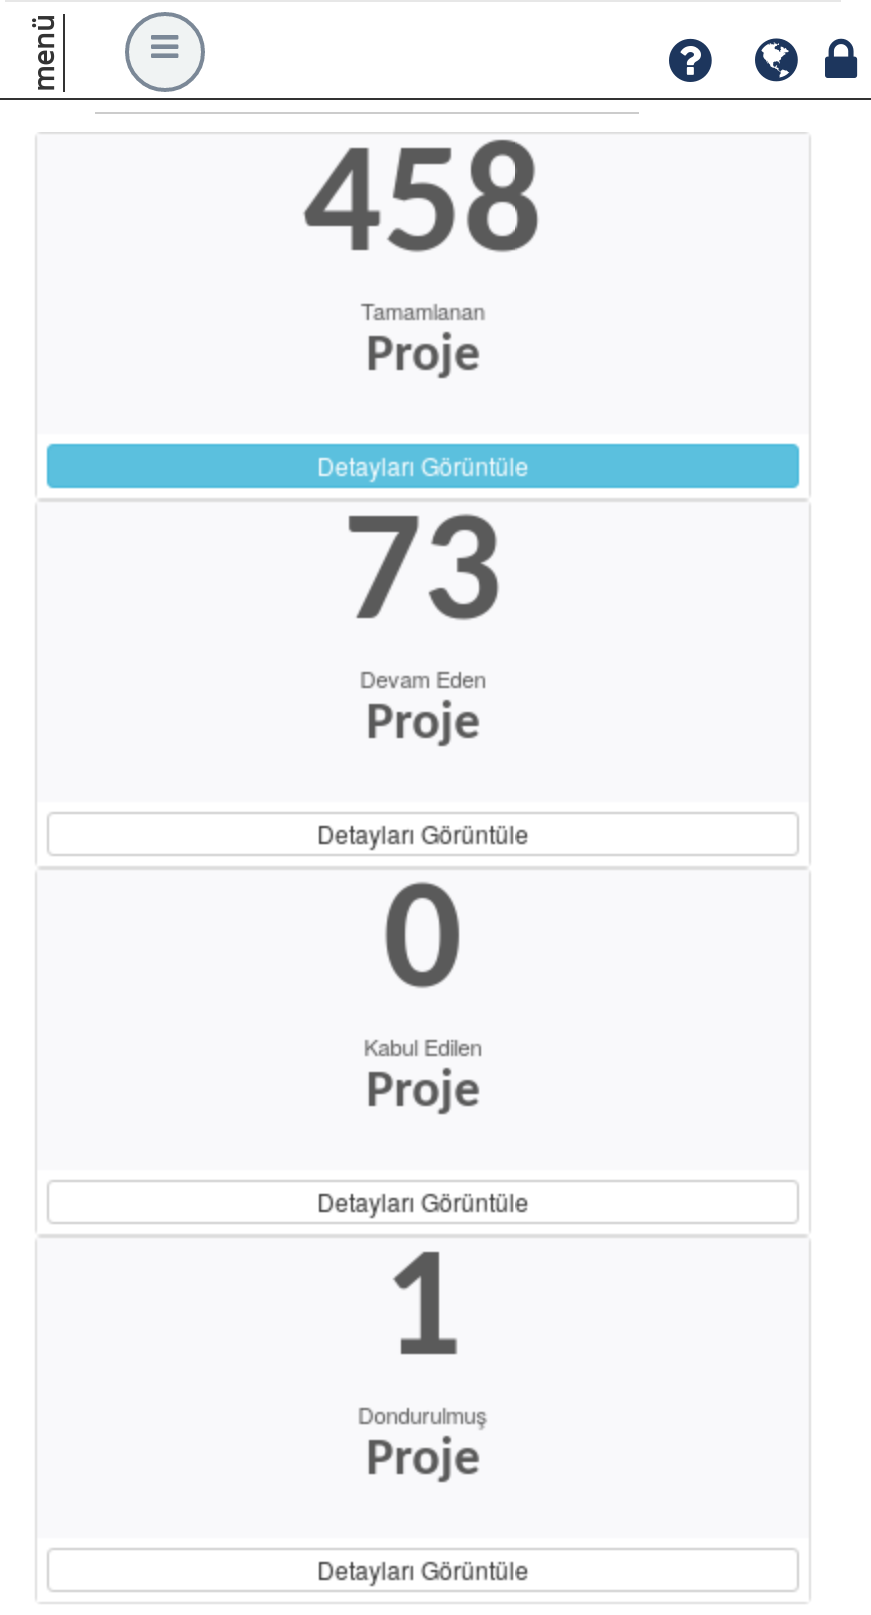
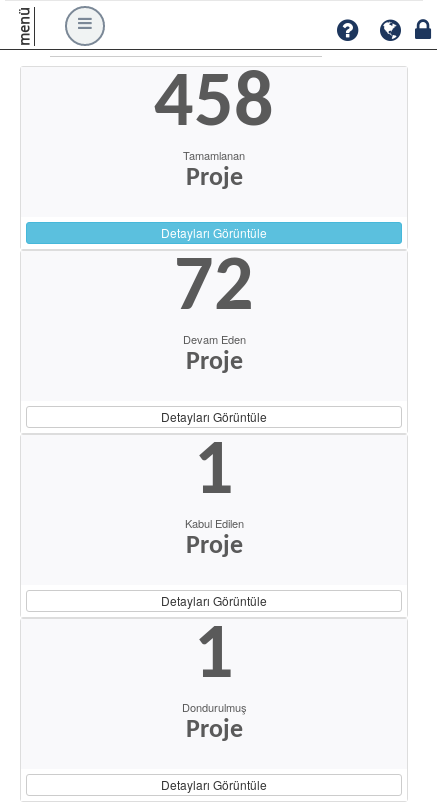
- 73
+ 72

- 0
+ 1
